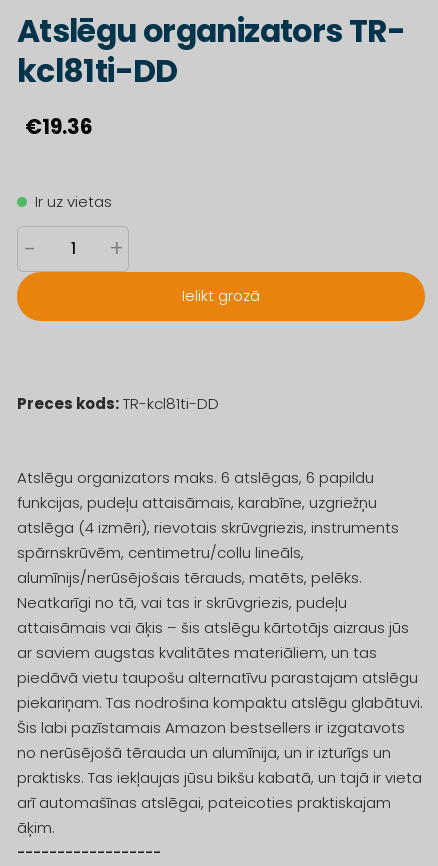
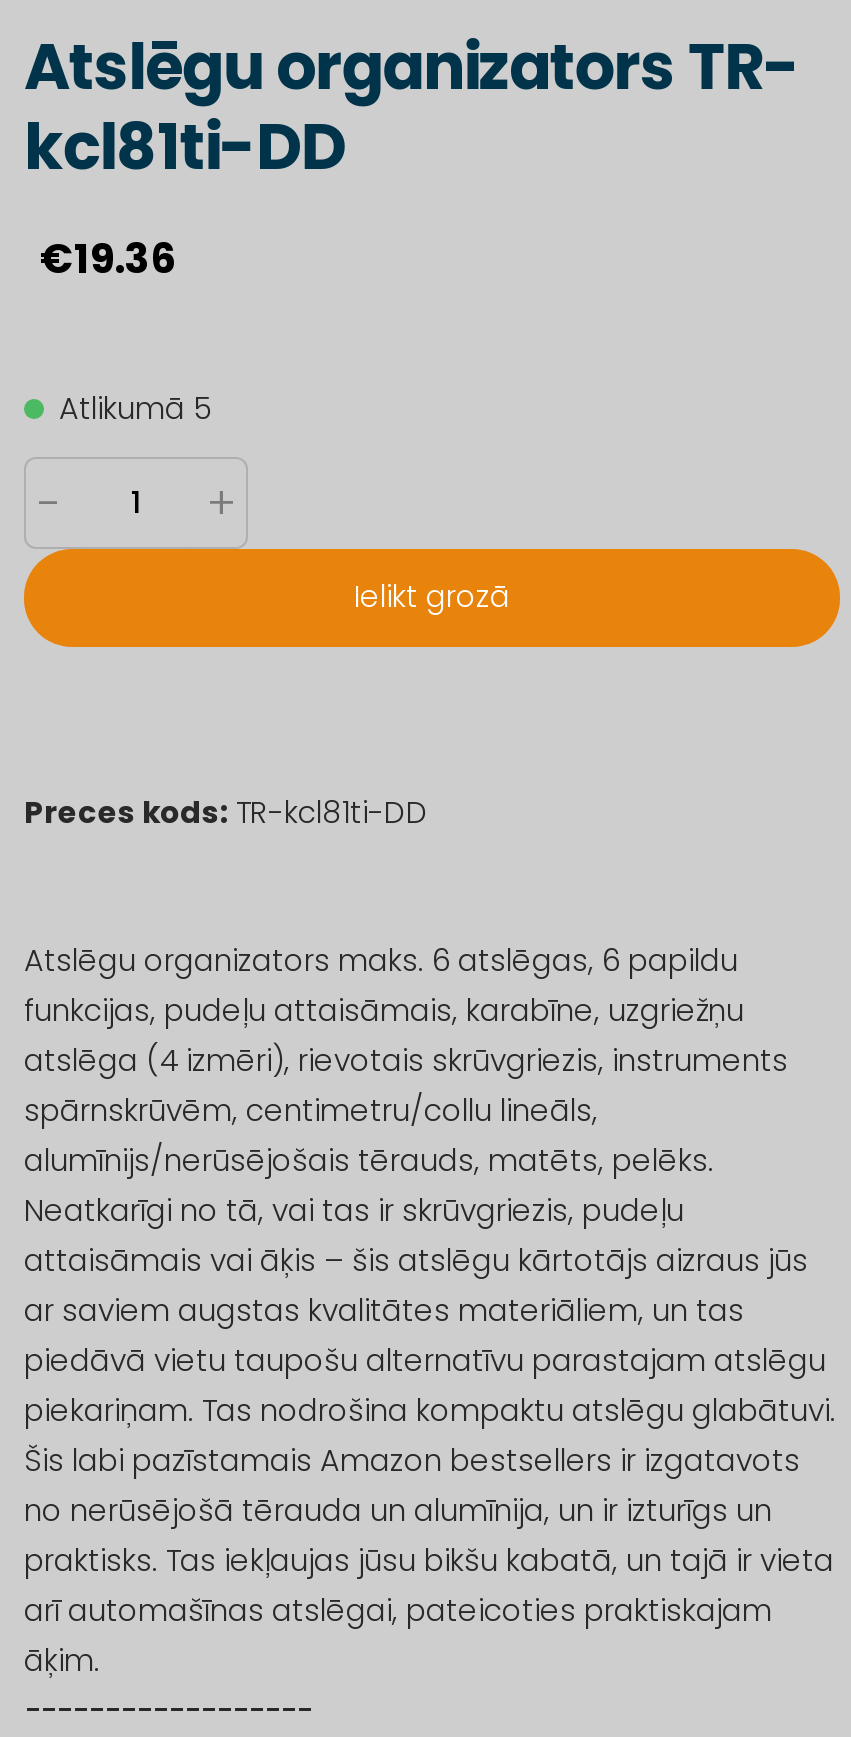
- Ir uz vietas
+ Atlikumā 5
